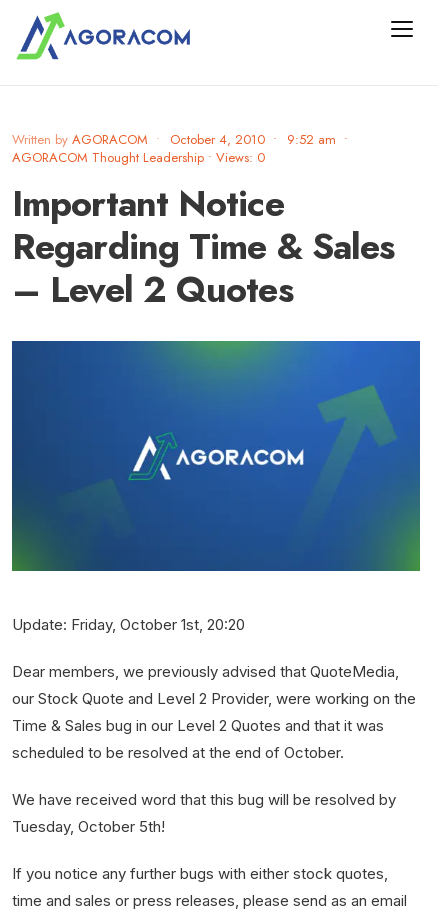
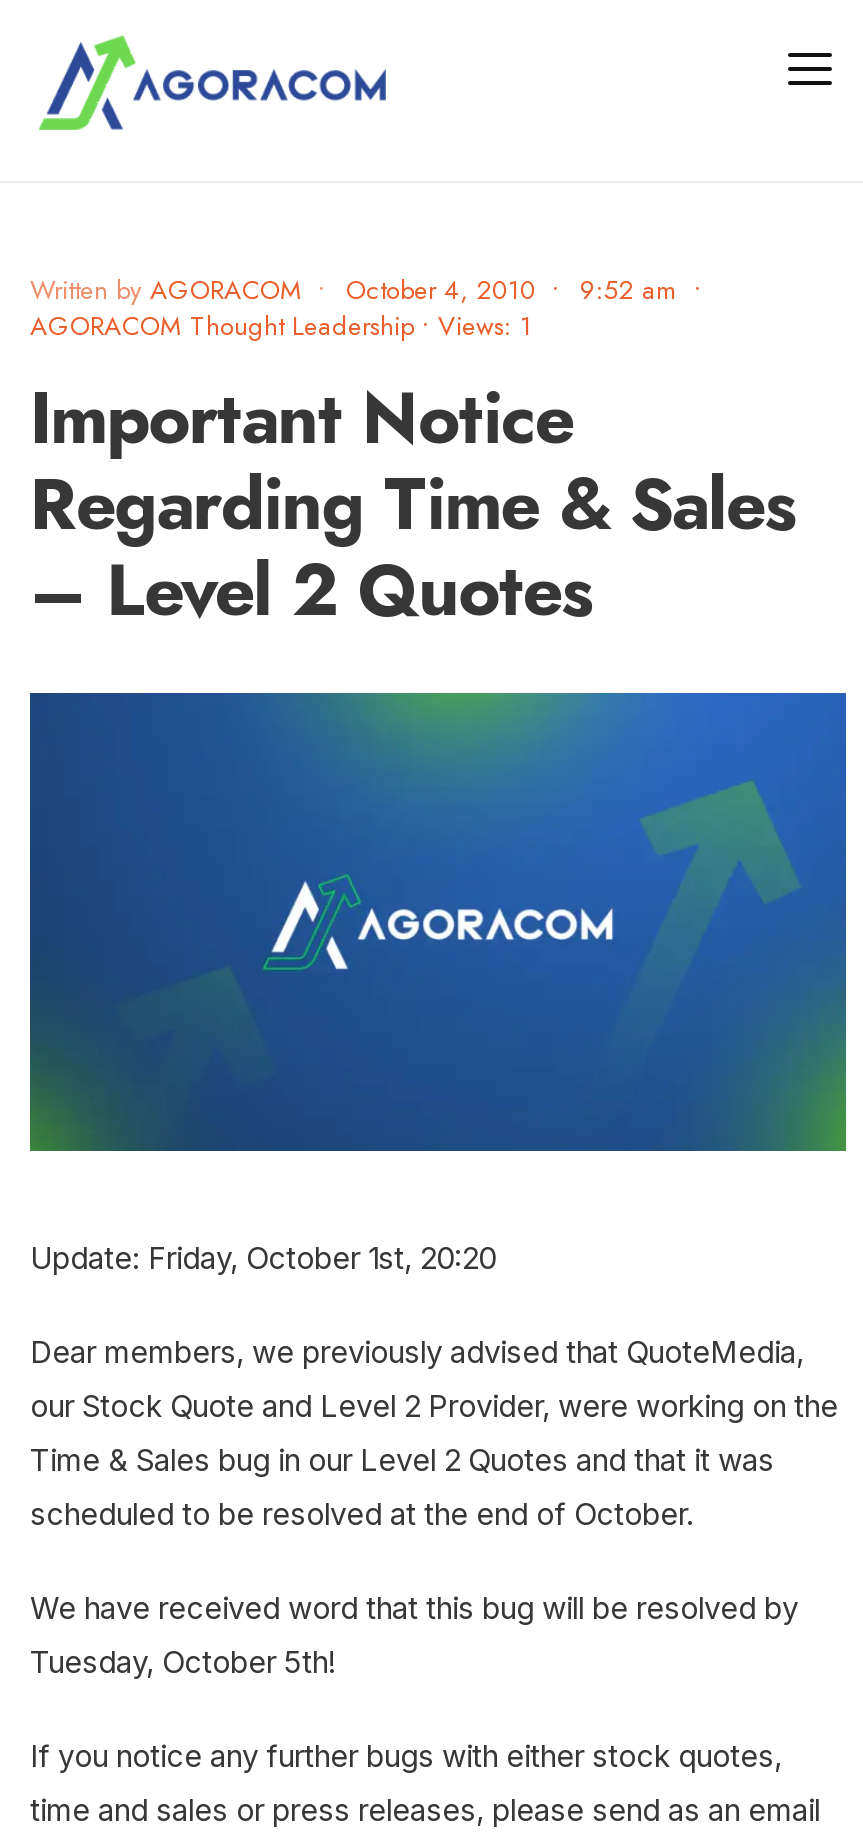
- AGORACOM Thought Leadership • Views: 0
+ AGORACOM Thought Leadership • Views: 1
